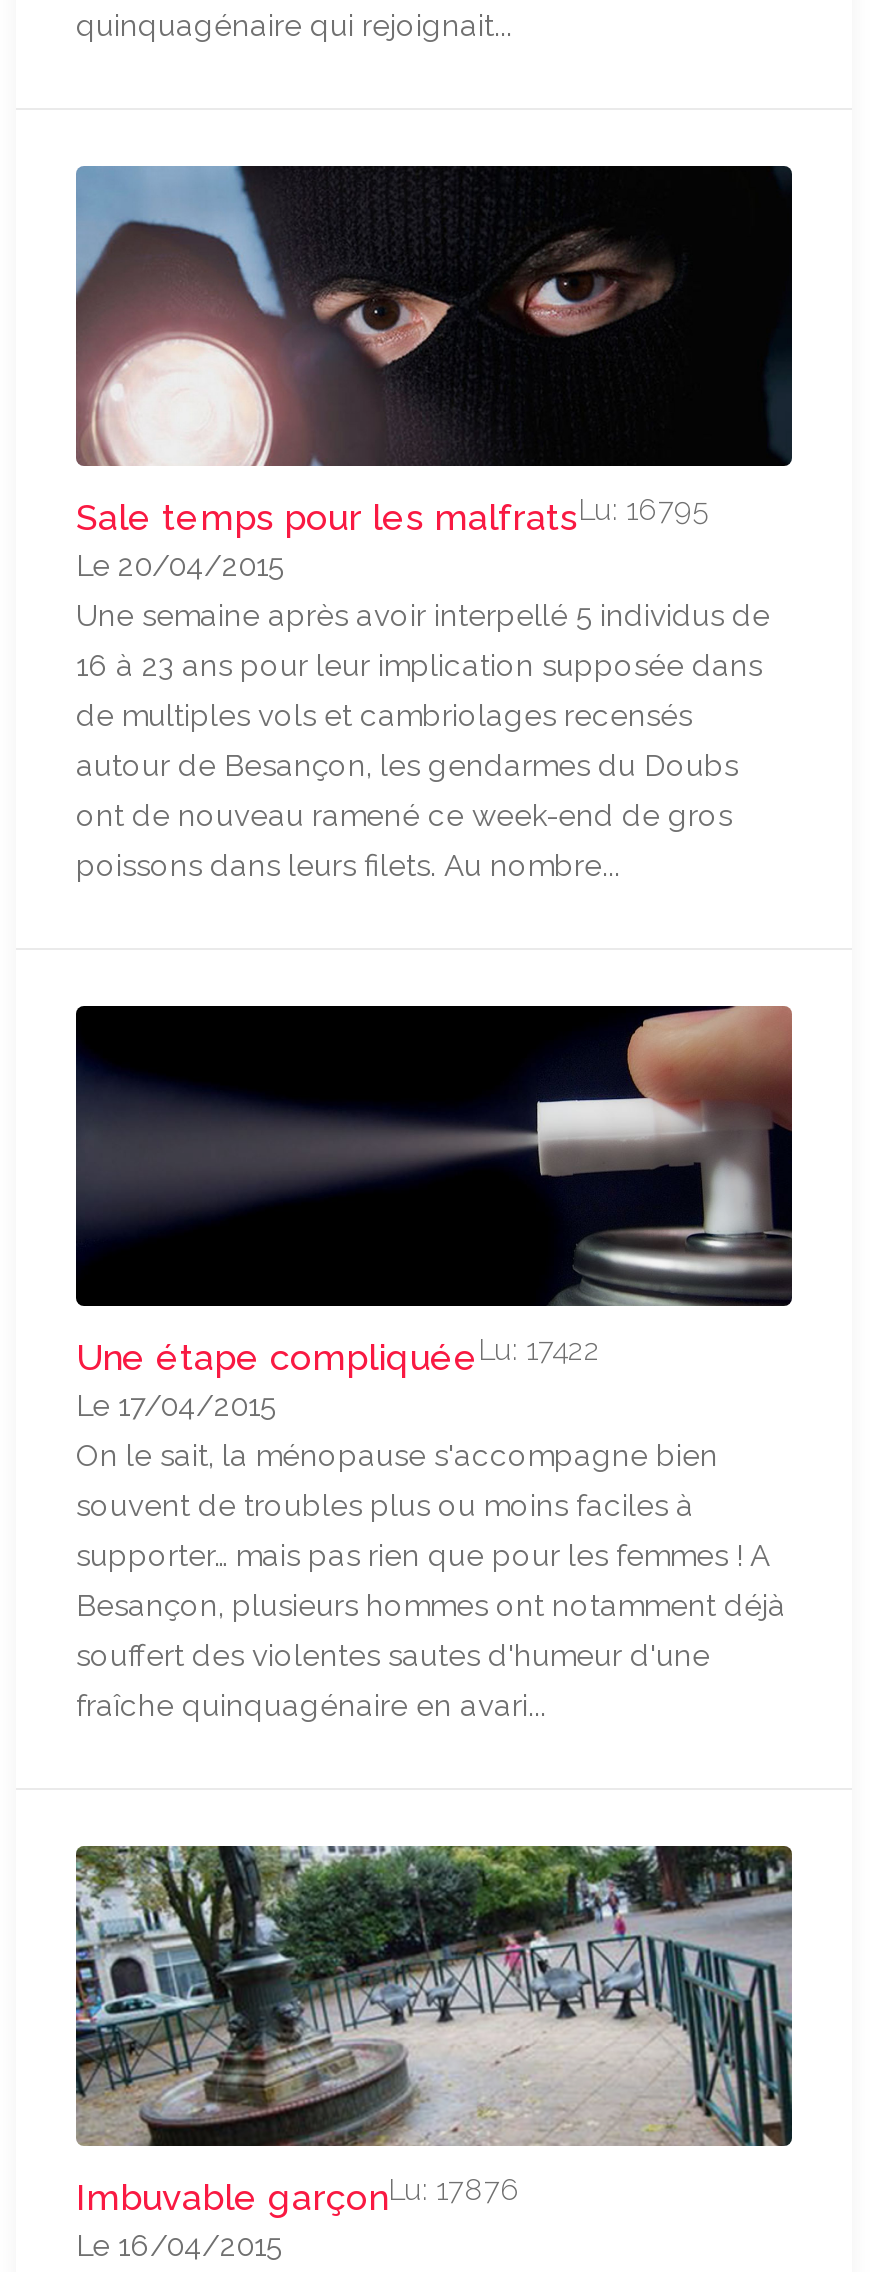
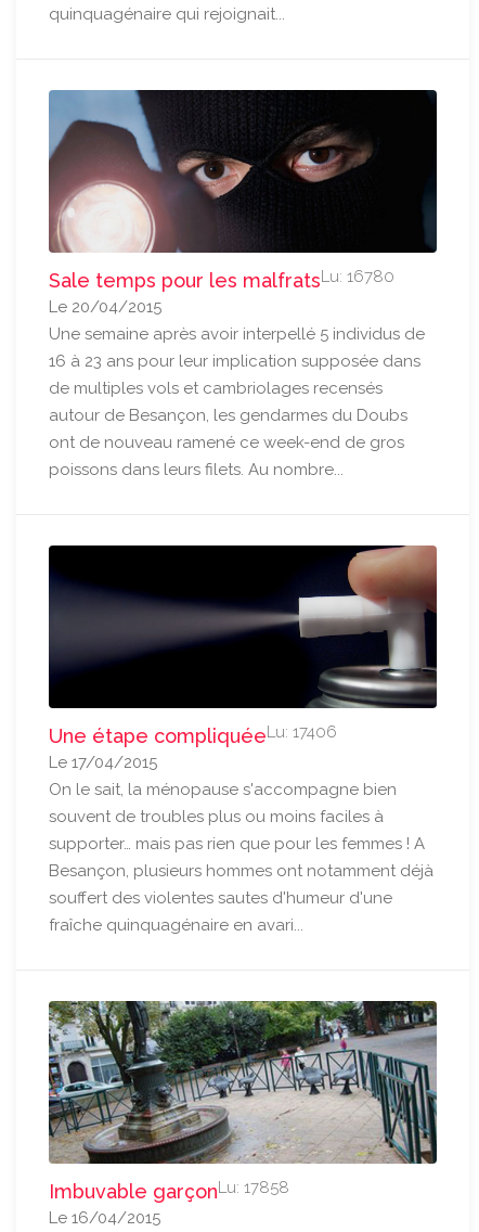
- Sale temps pour les malfratsLu: 16795
+ Sale temps pour les malfratsLu: 16780

- Une étape compliquéeLu: 17422
+ Une étape compliquéeLu: 17406

- Imbuvable garçonLu: 17876
+ Imbuvable garçonLu: 17858
